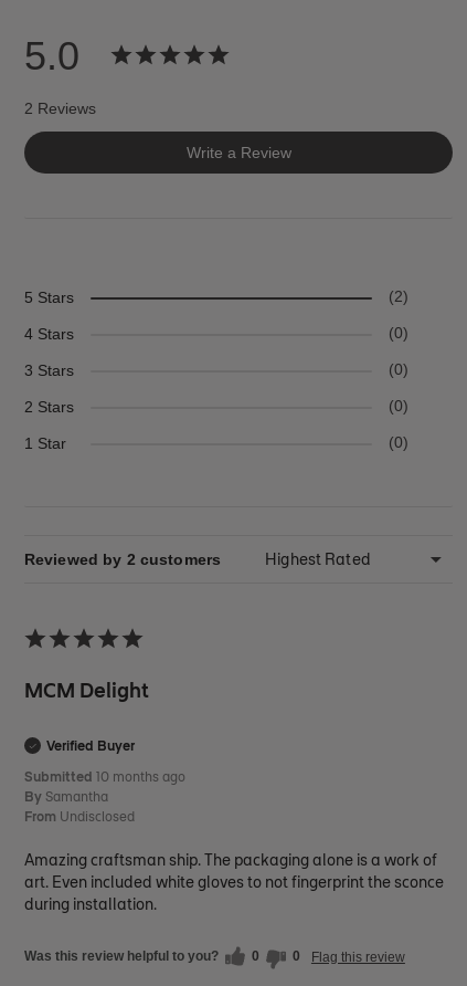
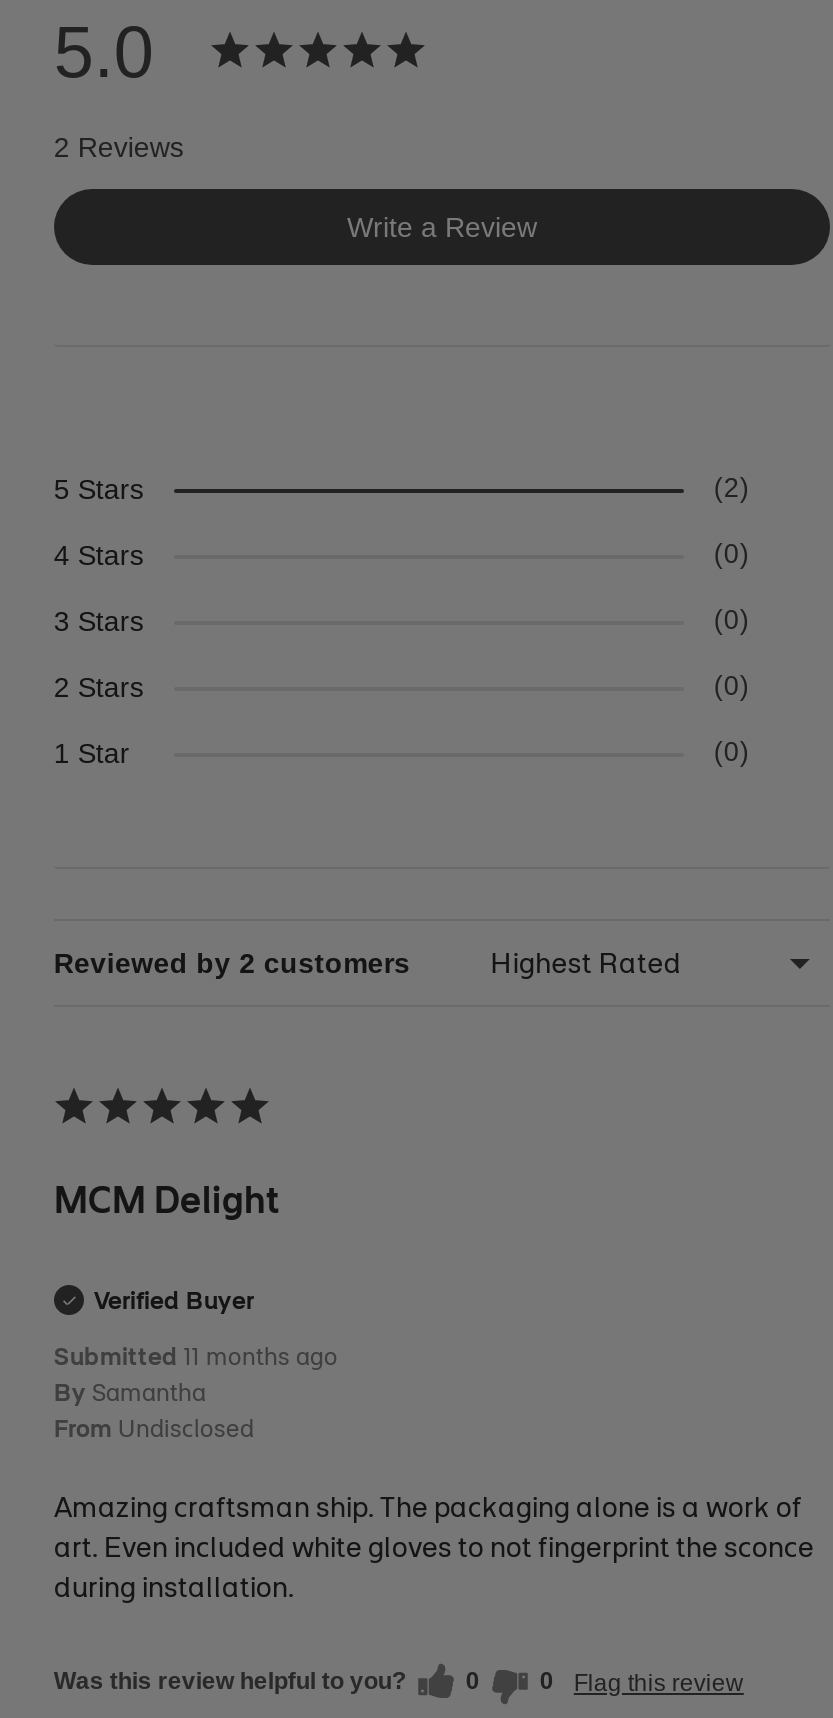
- Submitted 10 months ago
+ Submitted 11 months ago
